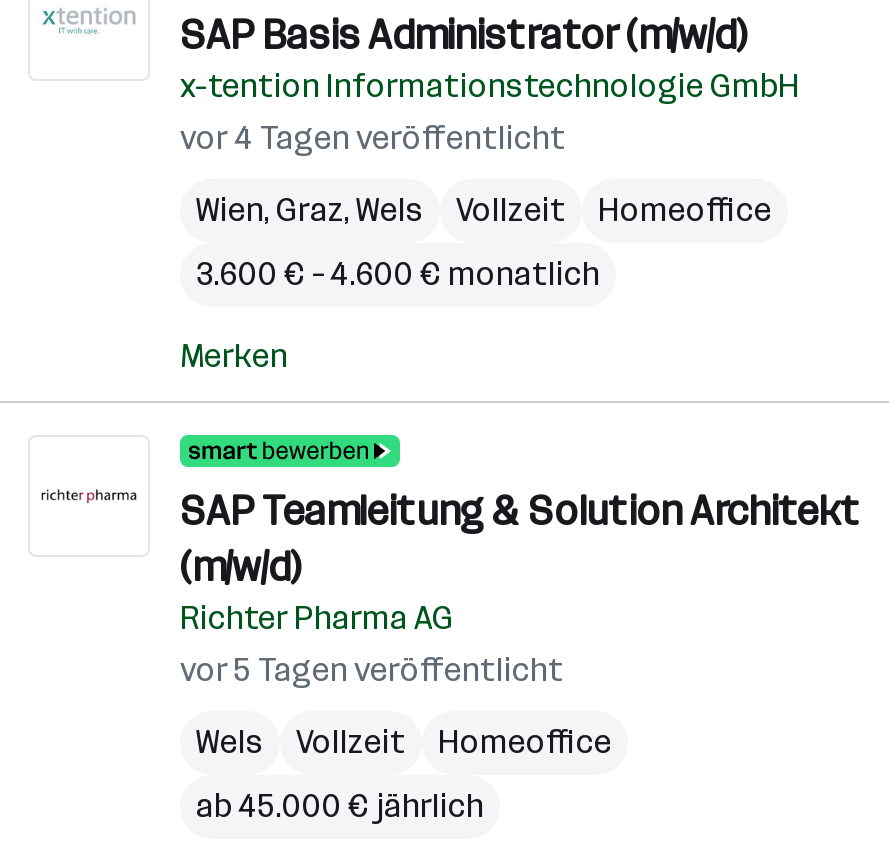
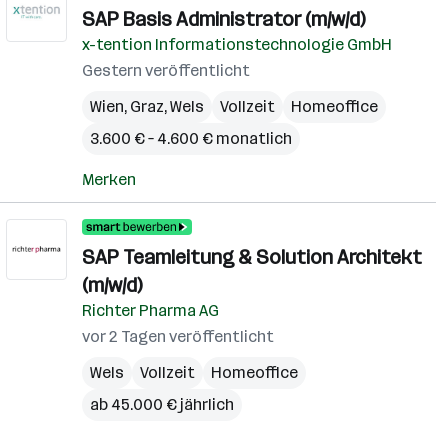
- vor 4 Tagen veröffentlicht
+ Gestern veröffentlicht

- vor 5 Tagen veröffentlicht
+ vor 2 Tagen veröffentlicht
